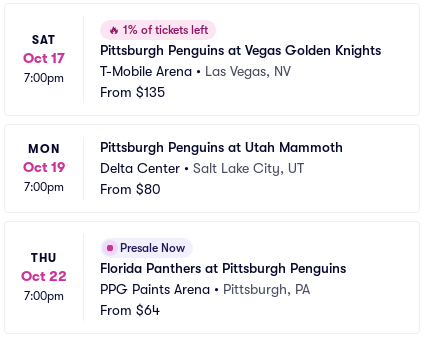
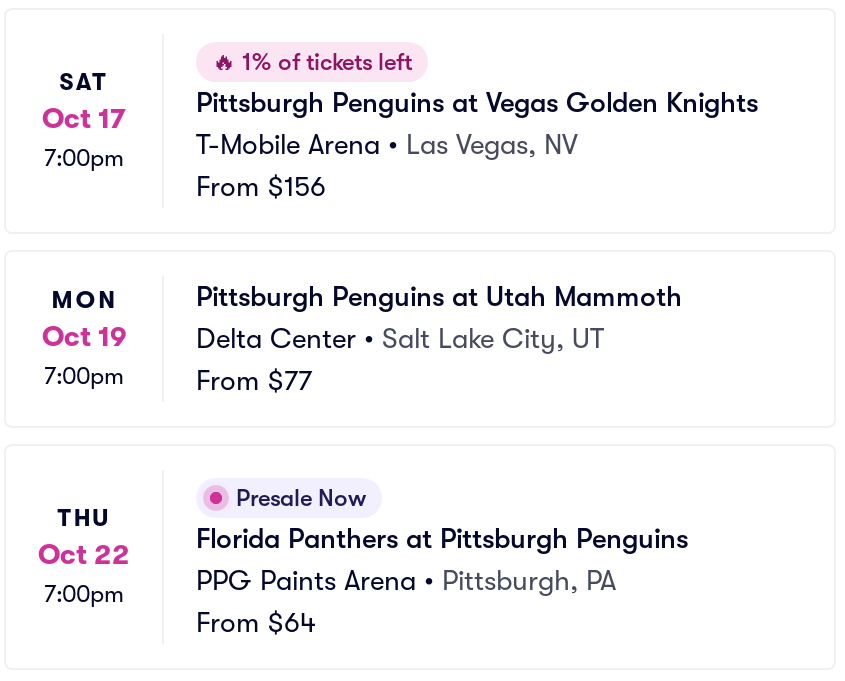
- From $135
+ From $156

- From $80
+ From $77
